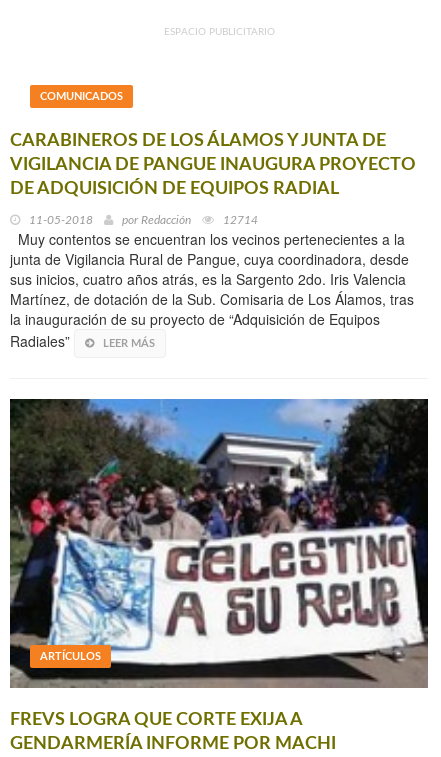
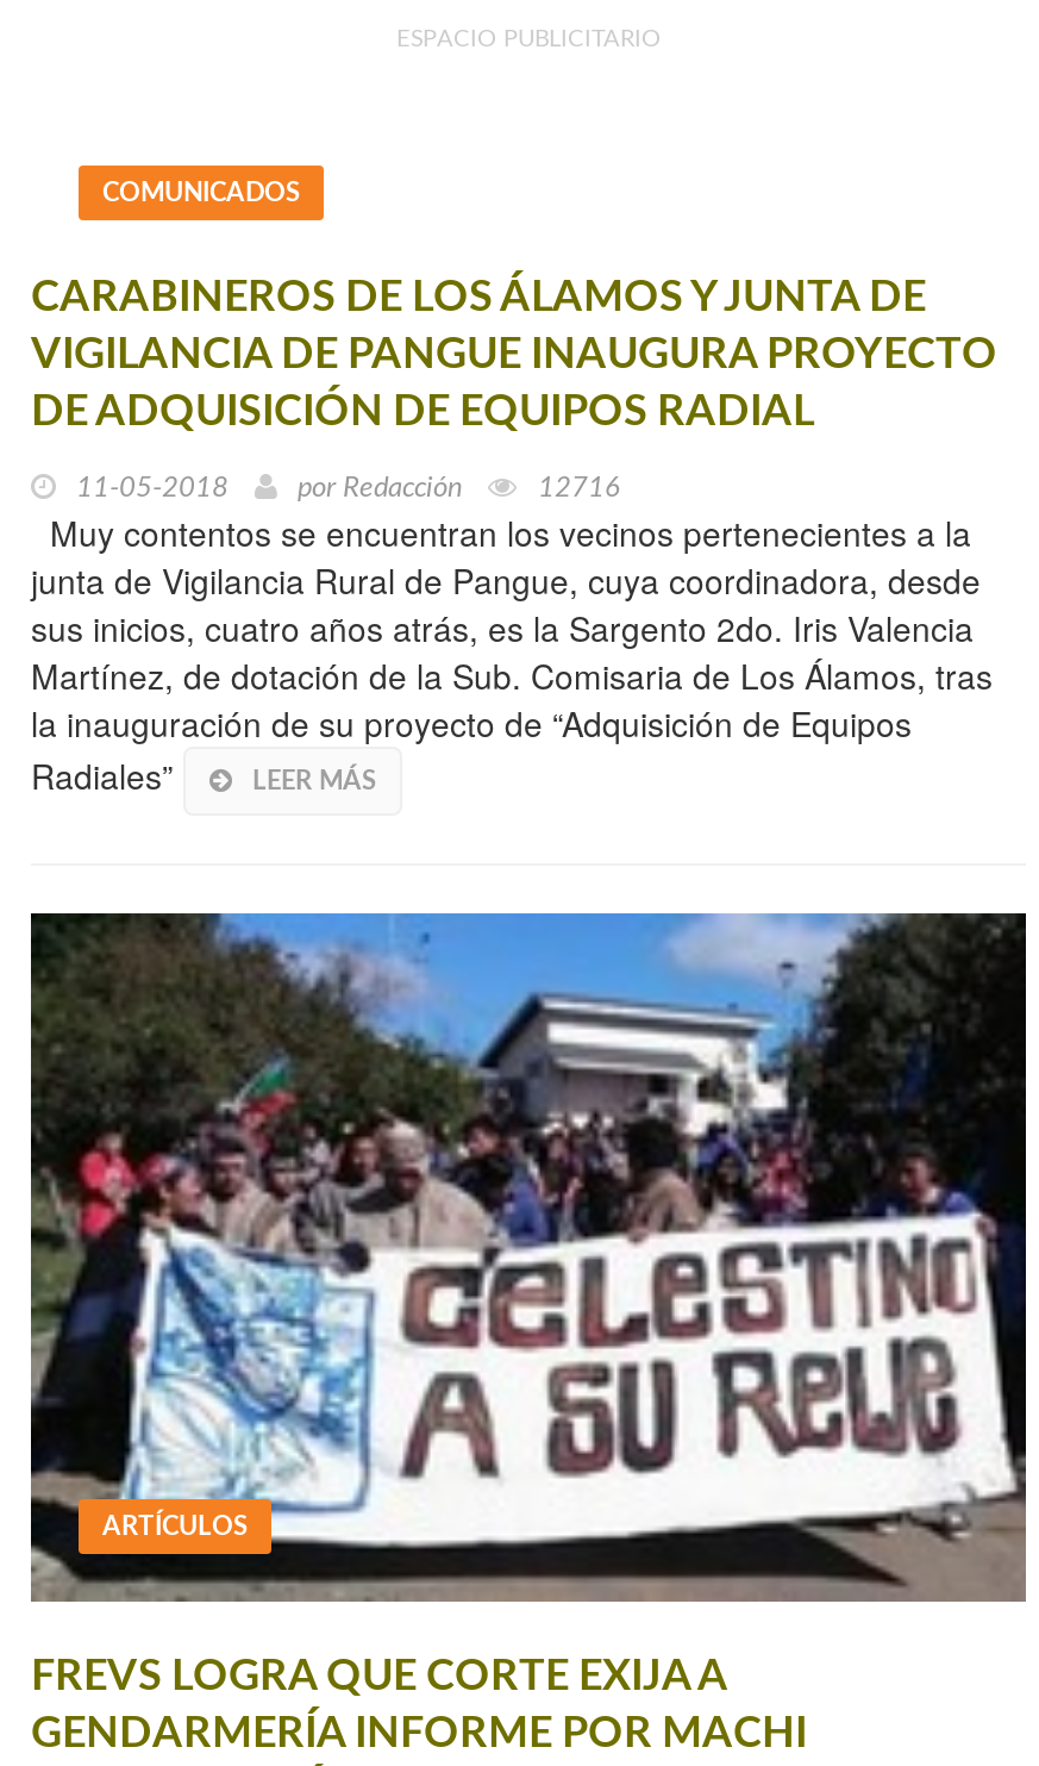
- 12714
+ 12716
